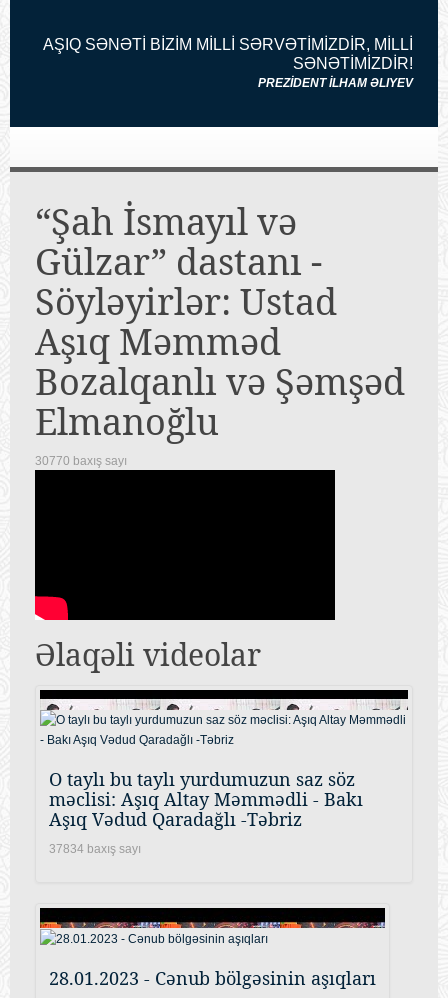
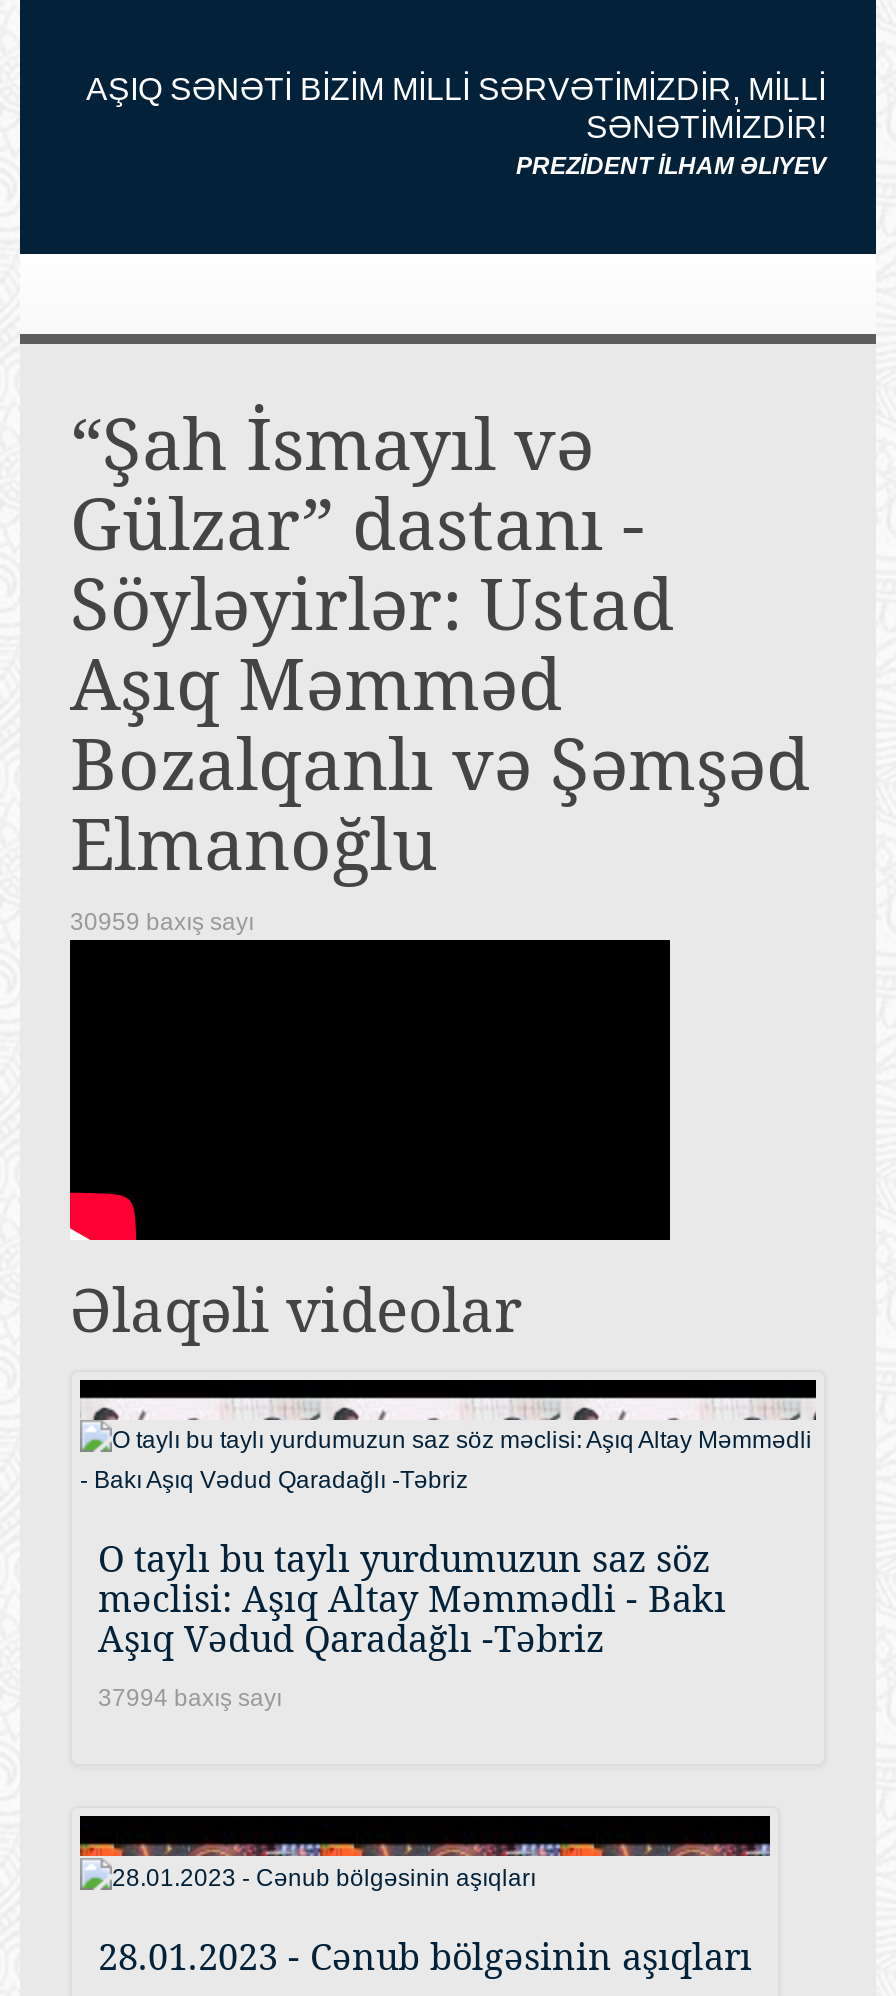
- 30770 baxış sayı
+ 30959 baxış sayı

- 37834 baxış sayı
+ 37994 baxış sayı
